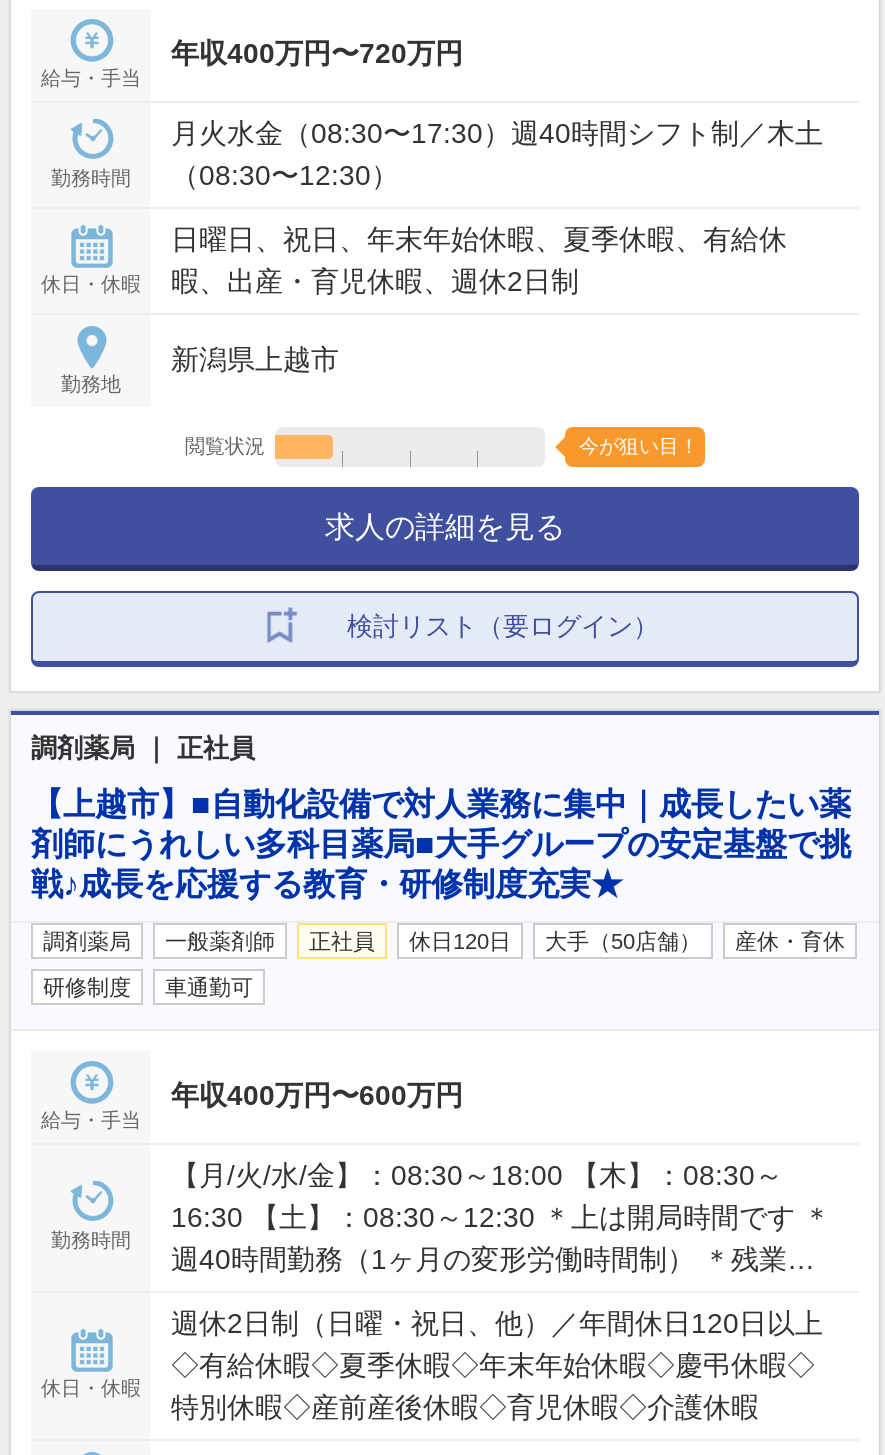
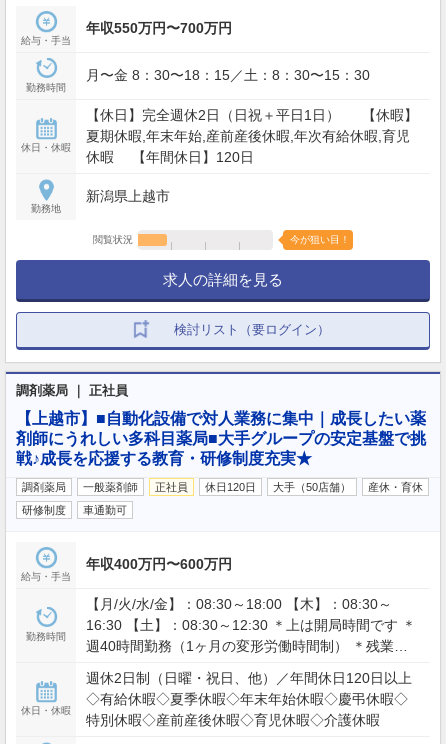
- 年収400万円〜720万円
+ 年収550万円〜700万円

- 月火水金（08:30〜17:30）週40時間シフト制／木土
- （08:30〜12:30）
+ 月〜金 8：30〜18：15／土：8：30〜15：30

- 日曜日、祝日、年末年始休暇、夏季休暇、有給休
- 暇、出産・育児休暇、週休2日制
+ 【休日】完全週休2日（日祝＋平日1日） 【休暇】
+ 夏期休暇,年末年始,産前産後休暇,年次有給休暇,育児
+ 休暇 【年間休日】120日
